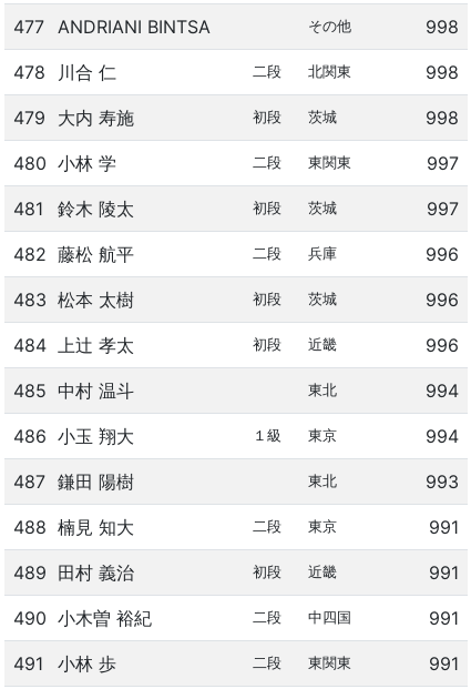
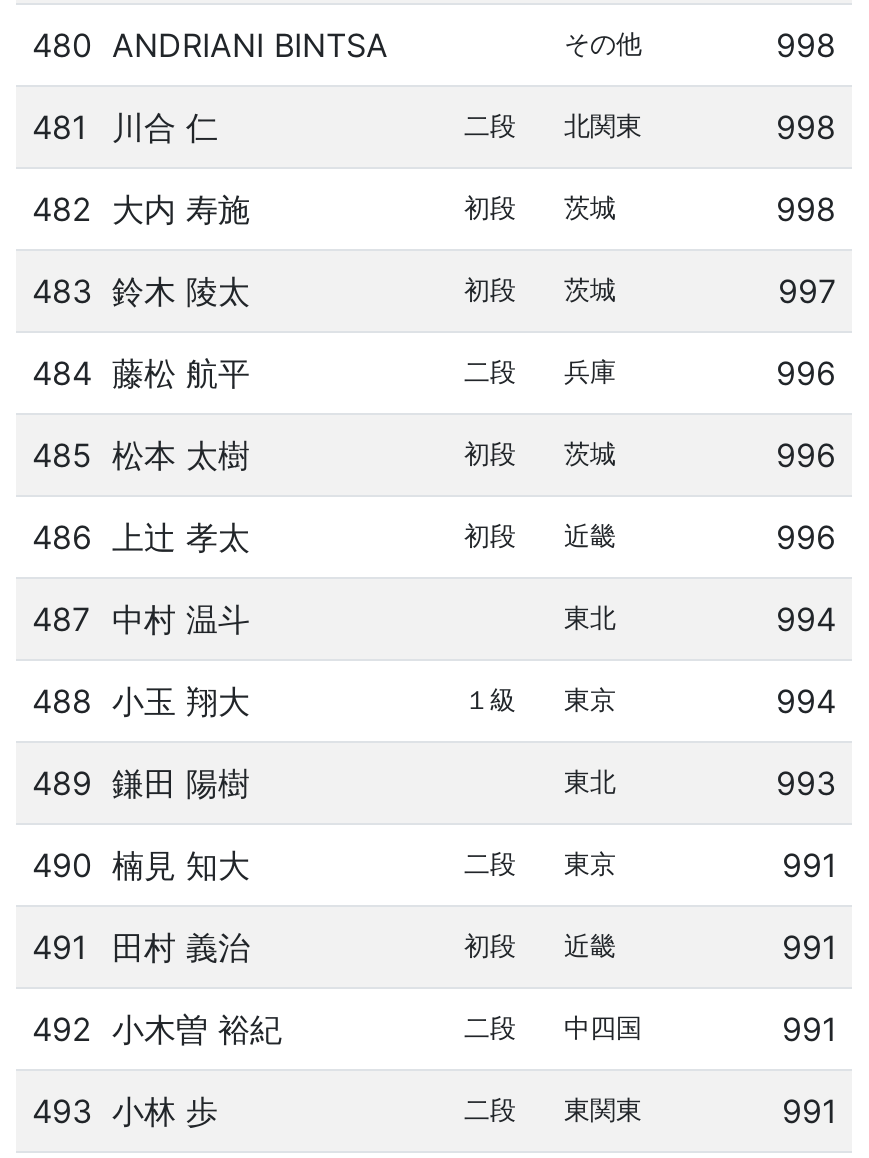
- 477 ANDRIANI BINTSA
+ 480 ANDRIANI BINTSA

- 478 川合 仁
+ 481
+ 川合 仁

- 479 大内 寿施
+ 482 大内 寿施

- 480 小林 学
- 二段
- 東関東
- 997
- 481
- 鈴木 陵太
+ 483 鈴木 陵太

- 482 藤松 航平
+ 484 藤松 航平

- 483 松本 太樹
+ 485 松本 太樹

- 484 上辻 孝太
+ 486 上辻 孝太

- 485 中村 温斗
+ 487 中村 温斗

- 486 小玉 翔大
+ 488 小玉 翔大

- 487 鎌田 陽樹
+ 489 鎌田 陽樹

- 488 楠見 知大
+ 490 楠見 知大

- 489 田村 義治
+ 491
+ 田村 義治

- 490 小木曽 裕紀
+ 492 小木曽 裕紀

- 491
- 小林 歩
+ 493 小林 歩
